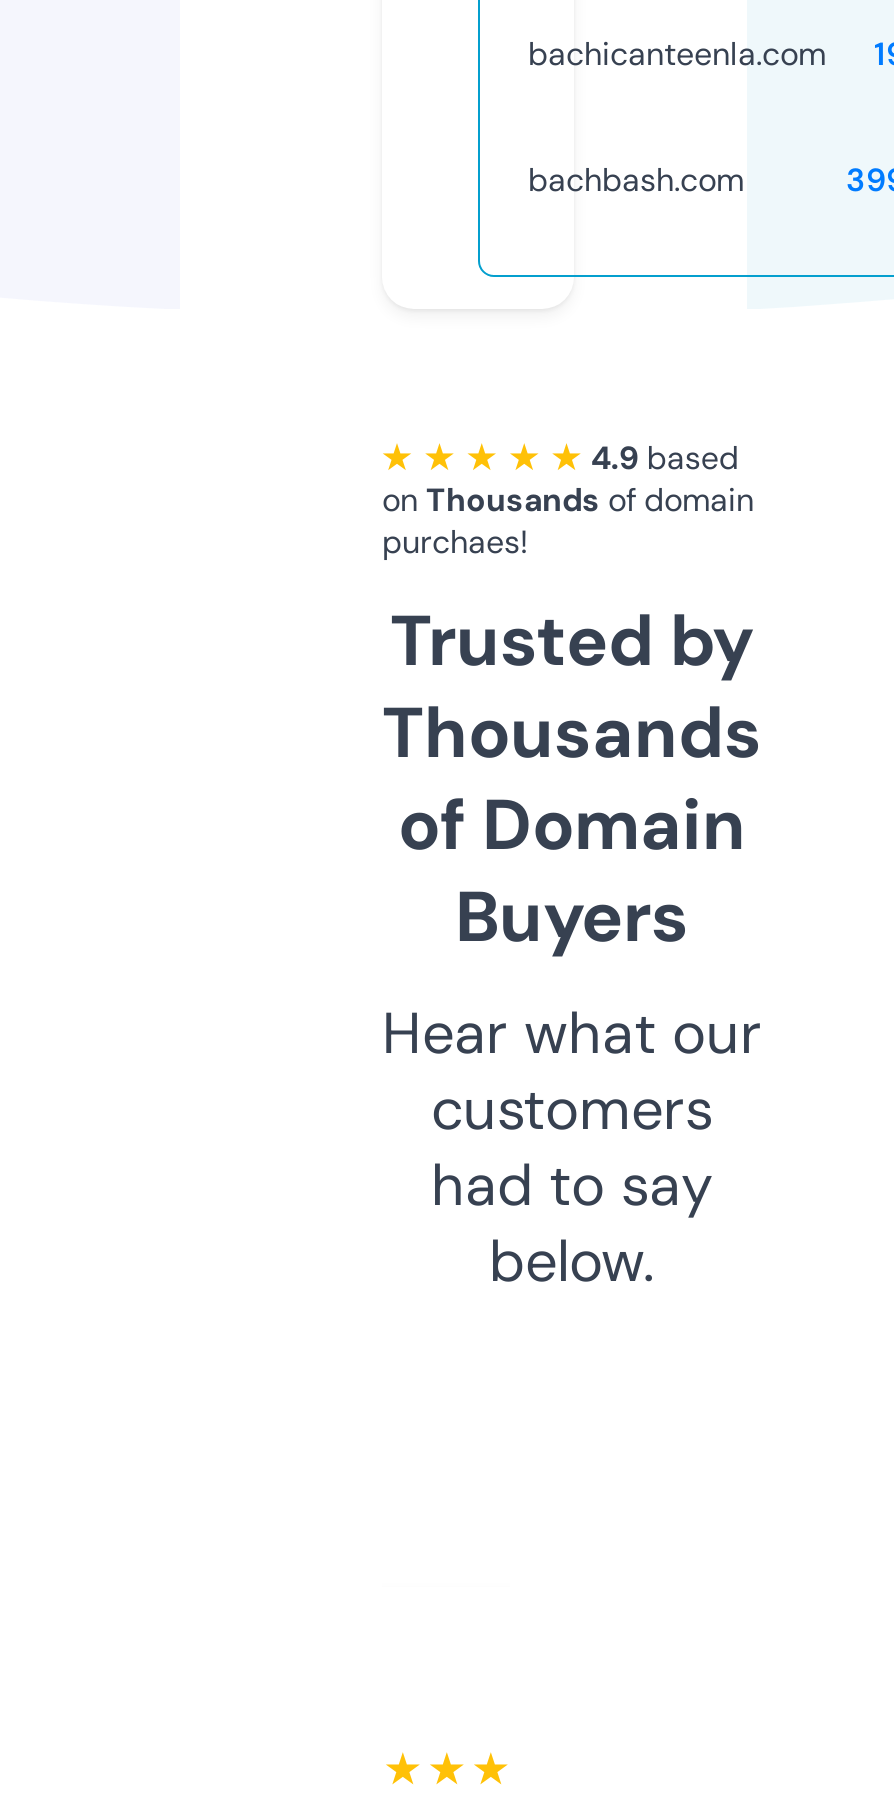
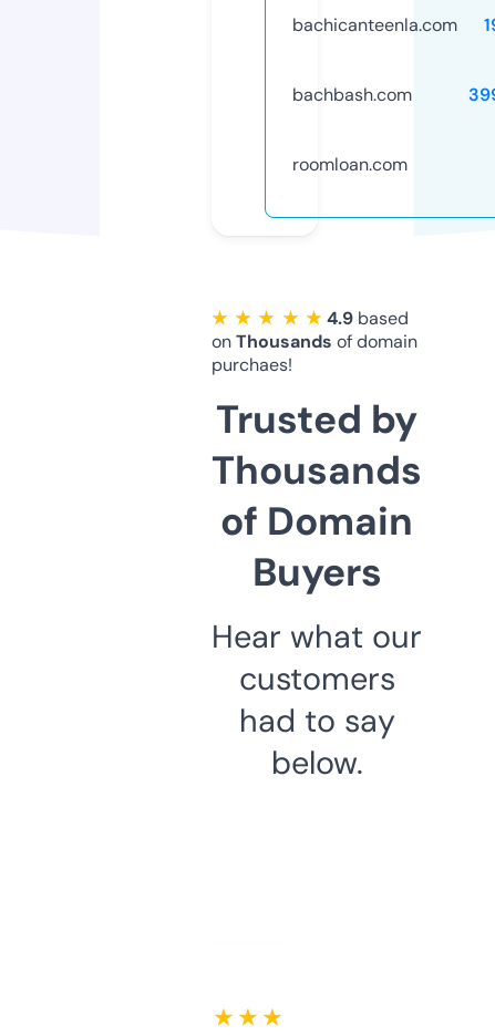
+ roomloan.com

moved down: on Thousands of domain | purchaes! | Trusted by | ... | had to say | below.
